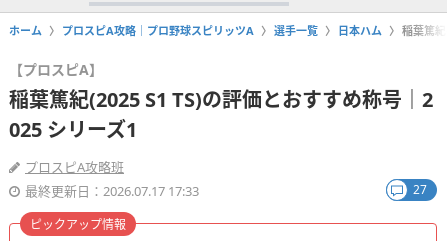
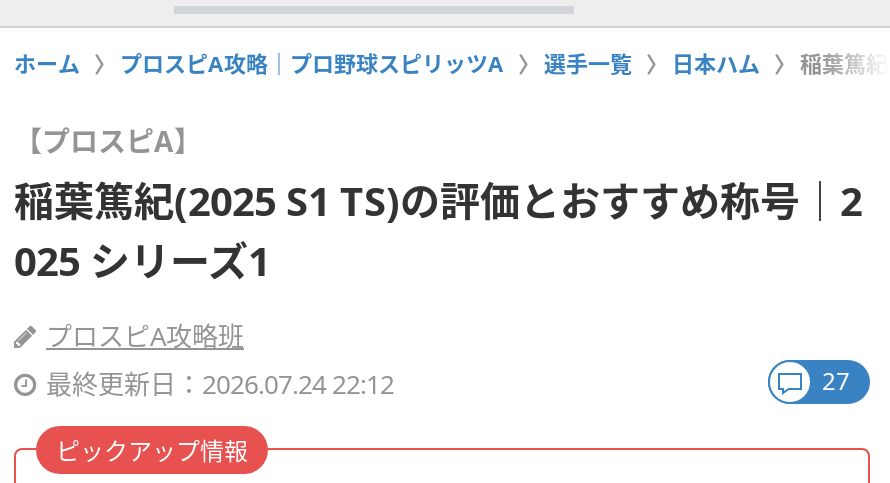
- 最終更新日：2026.07.17 17:33
+ 最終更新日：2026.07.24 22:12
